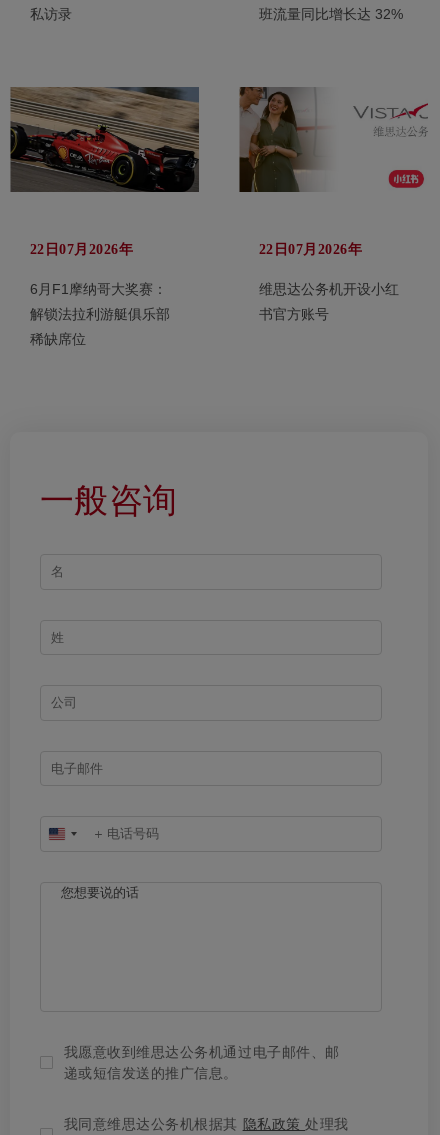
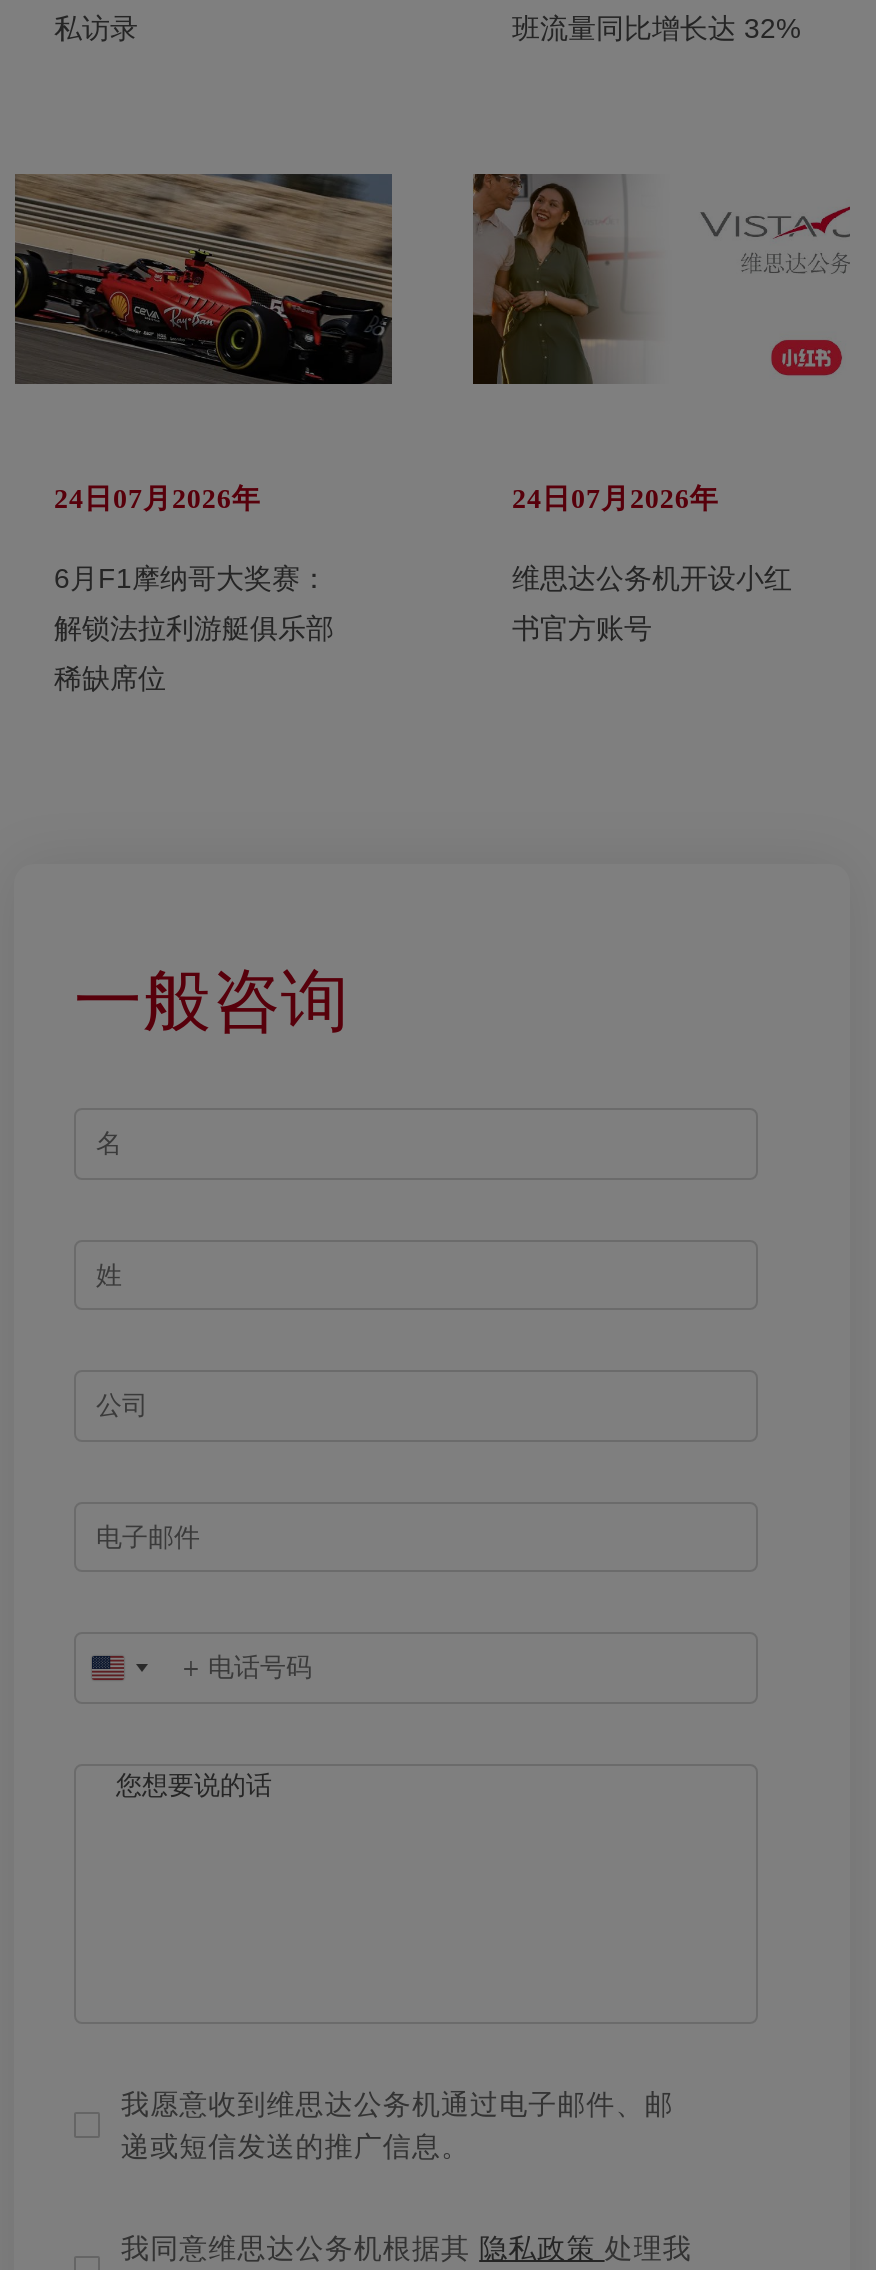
- 22日07月2026年
+ 24日07月2026年

- 22日07月2026年
+ 24日07月2026年
